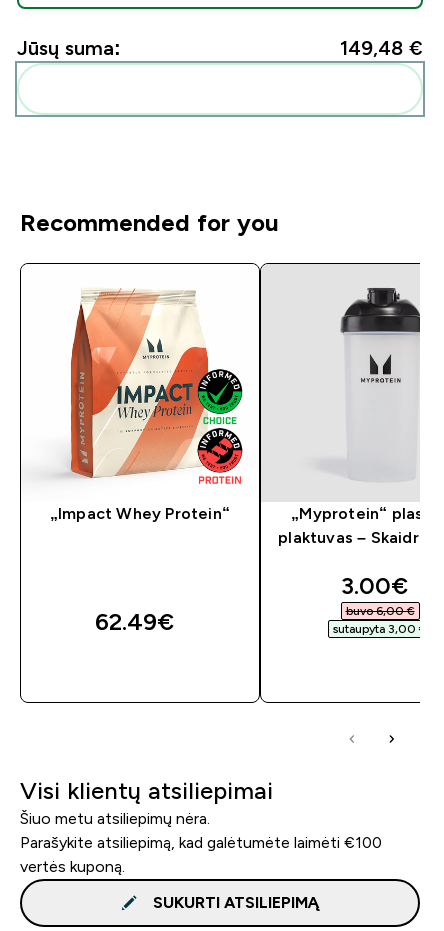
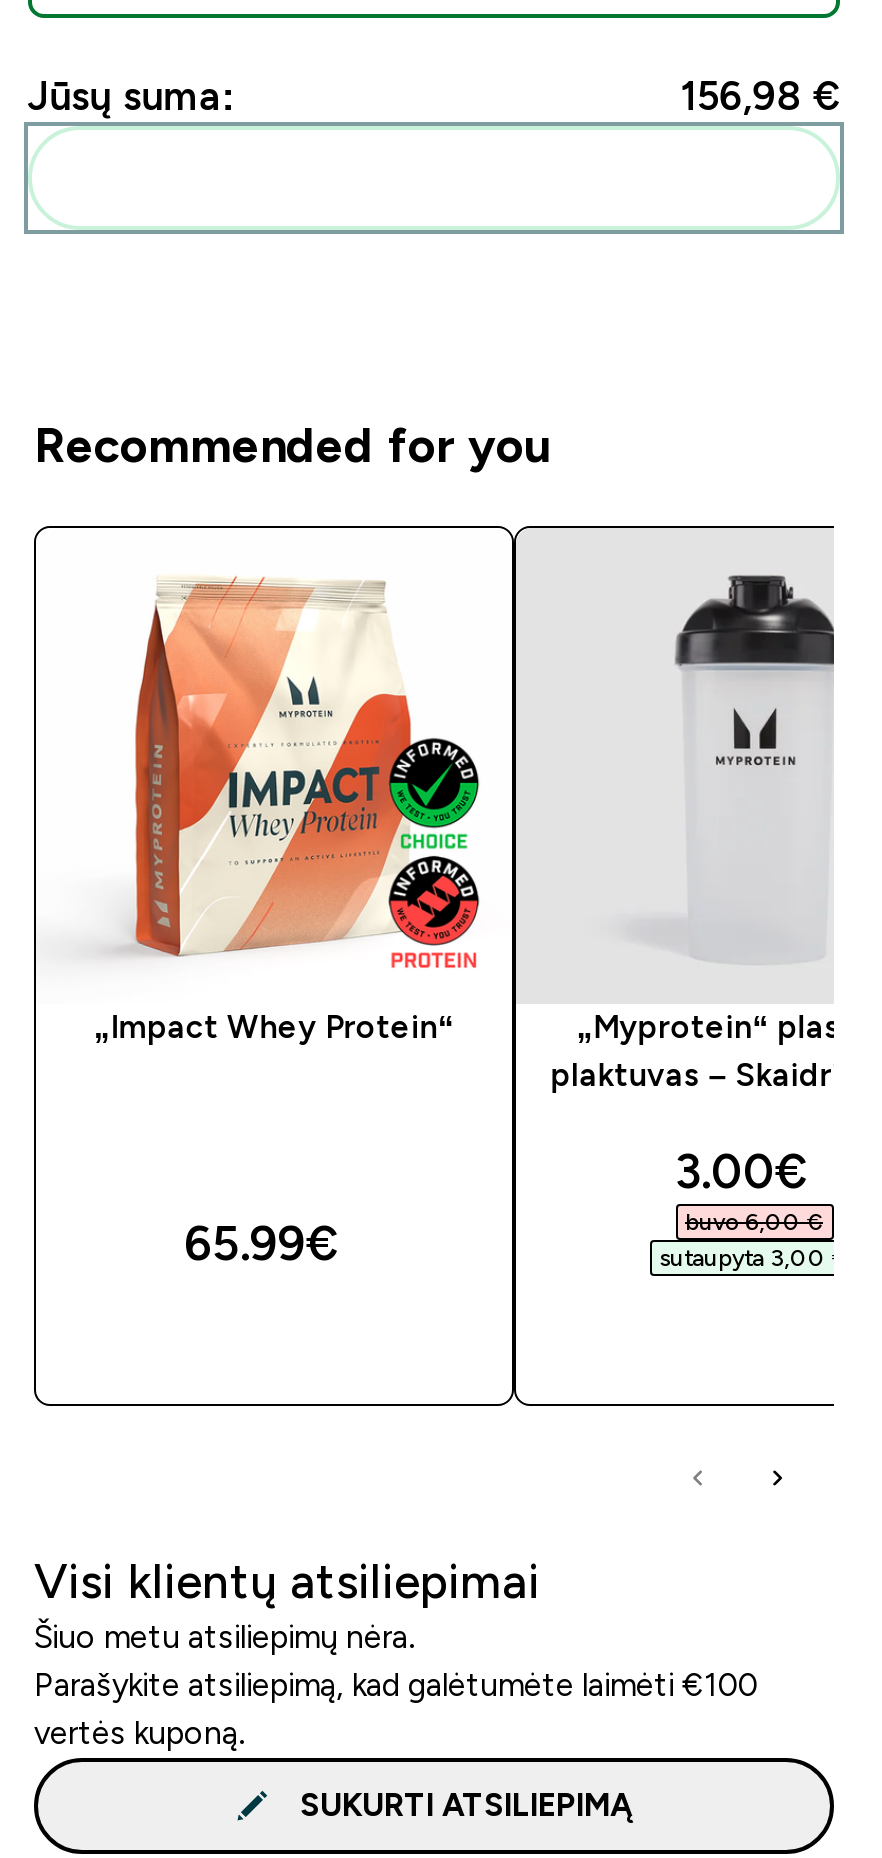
- 149,48 €
+ 156,98 €

- 62.49€
+ 65.99€
